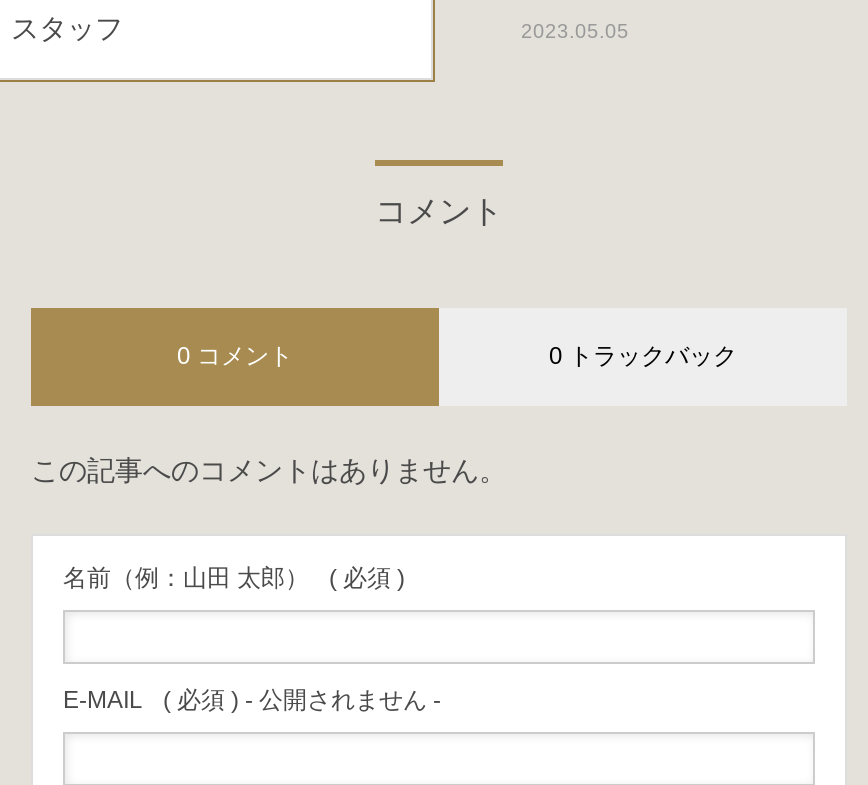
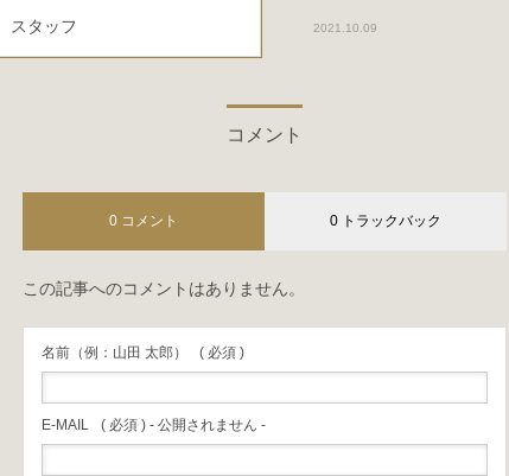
- 2023.05.05
+ 2021.10.09
